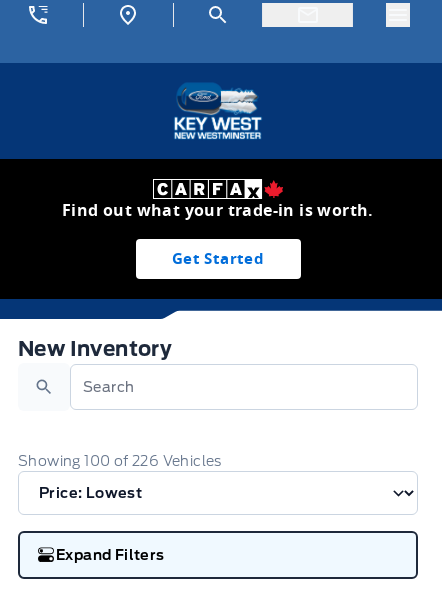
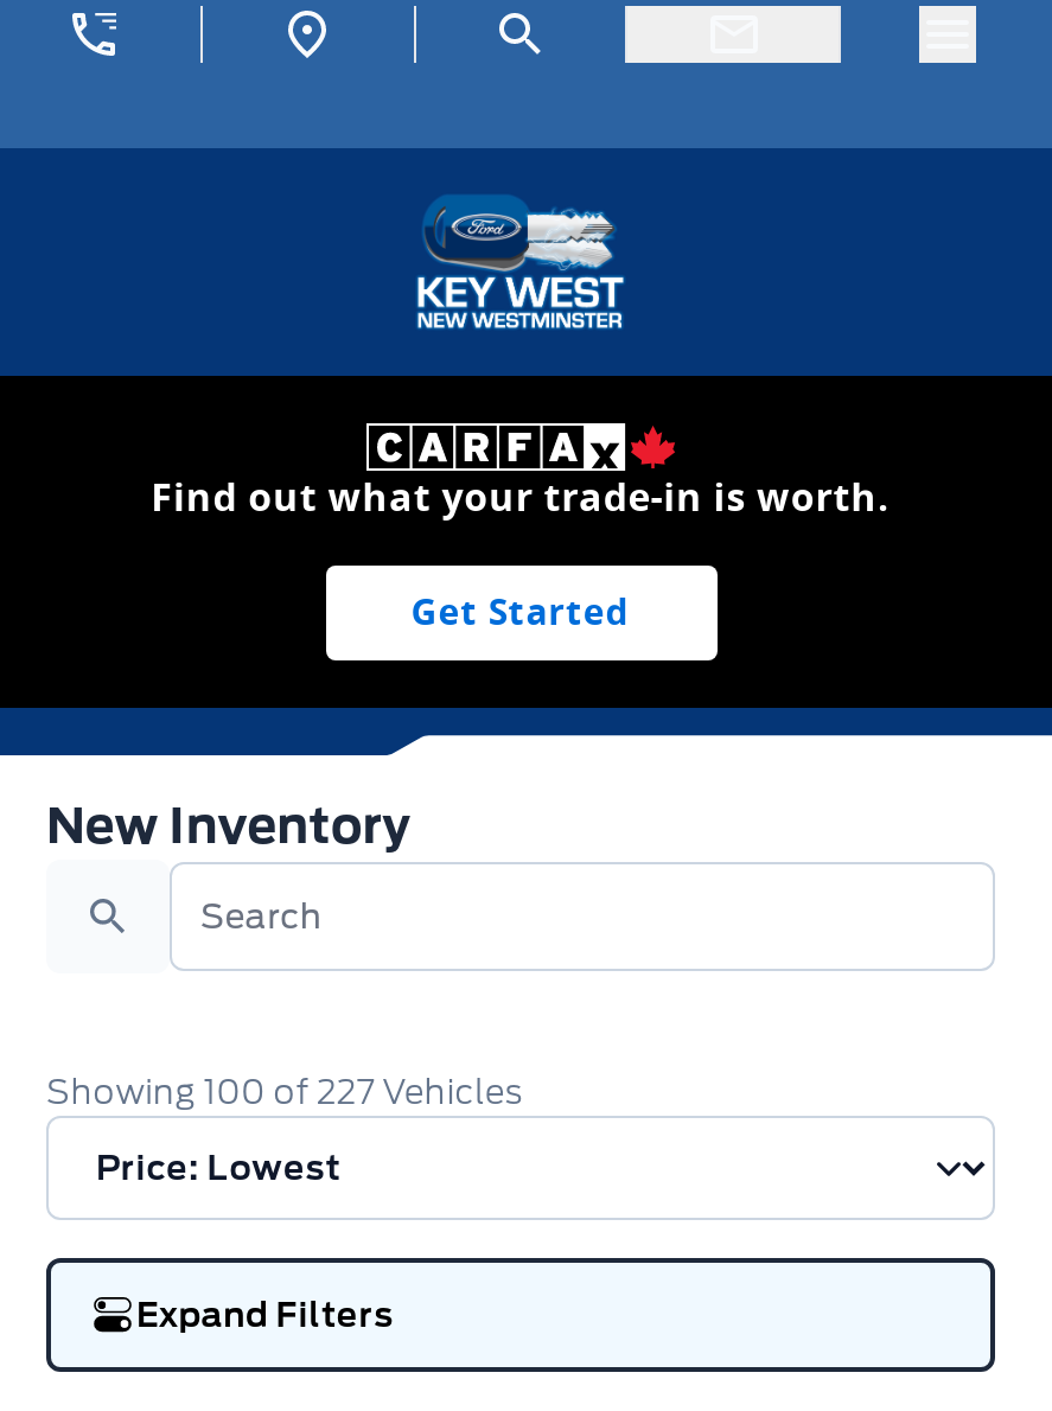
- Showing 100 of 226 Vehicles
+ Showing 100 of 227 Vehicles
